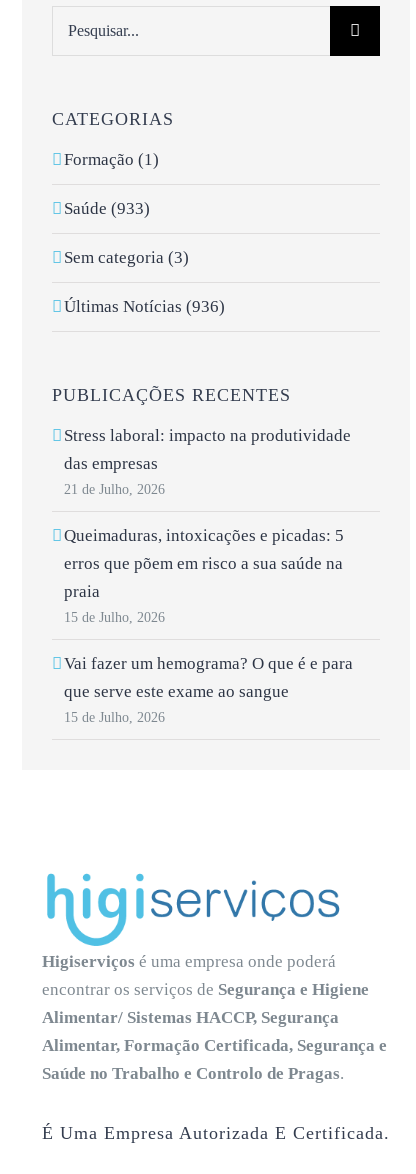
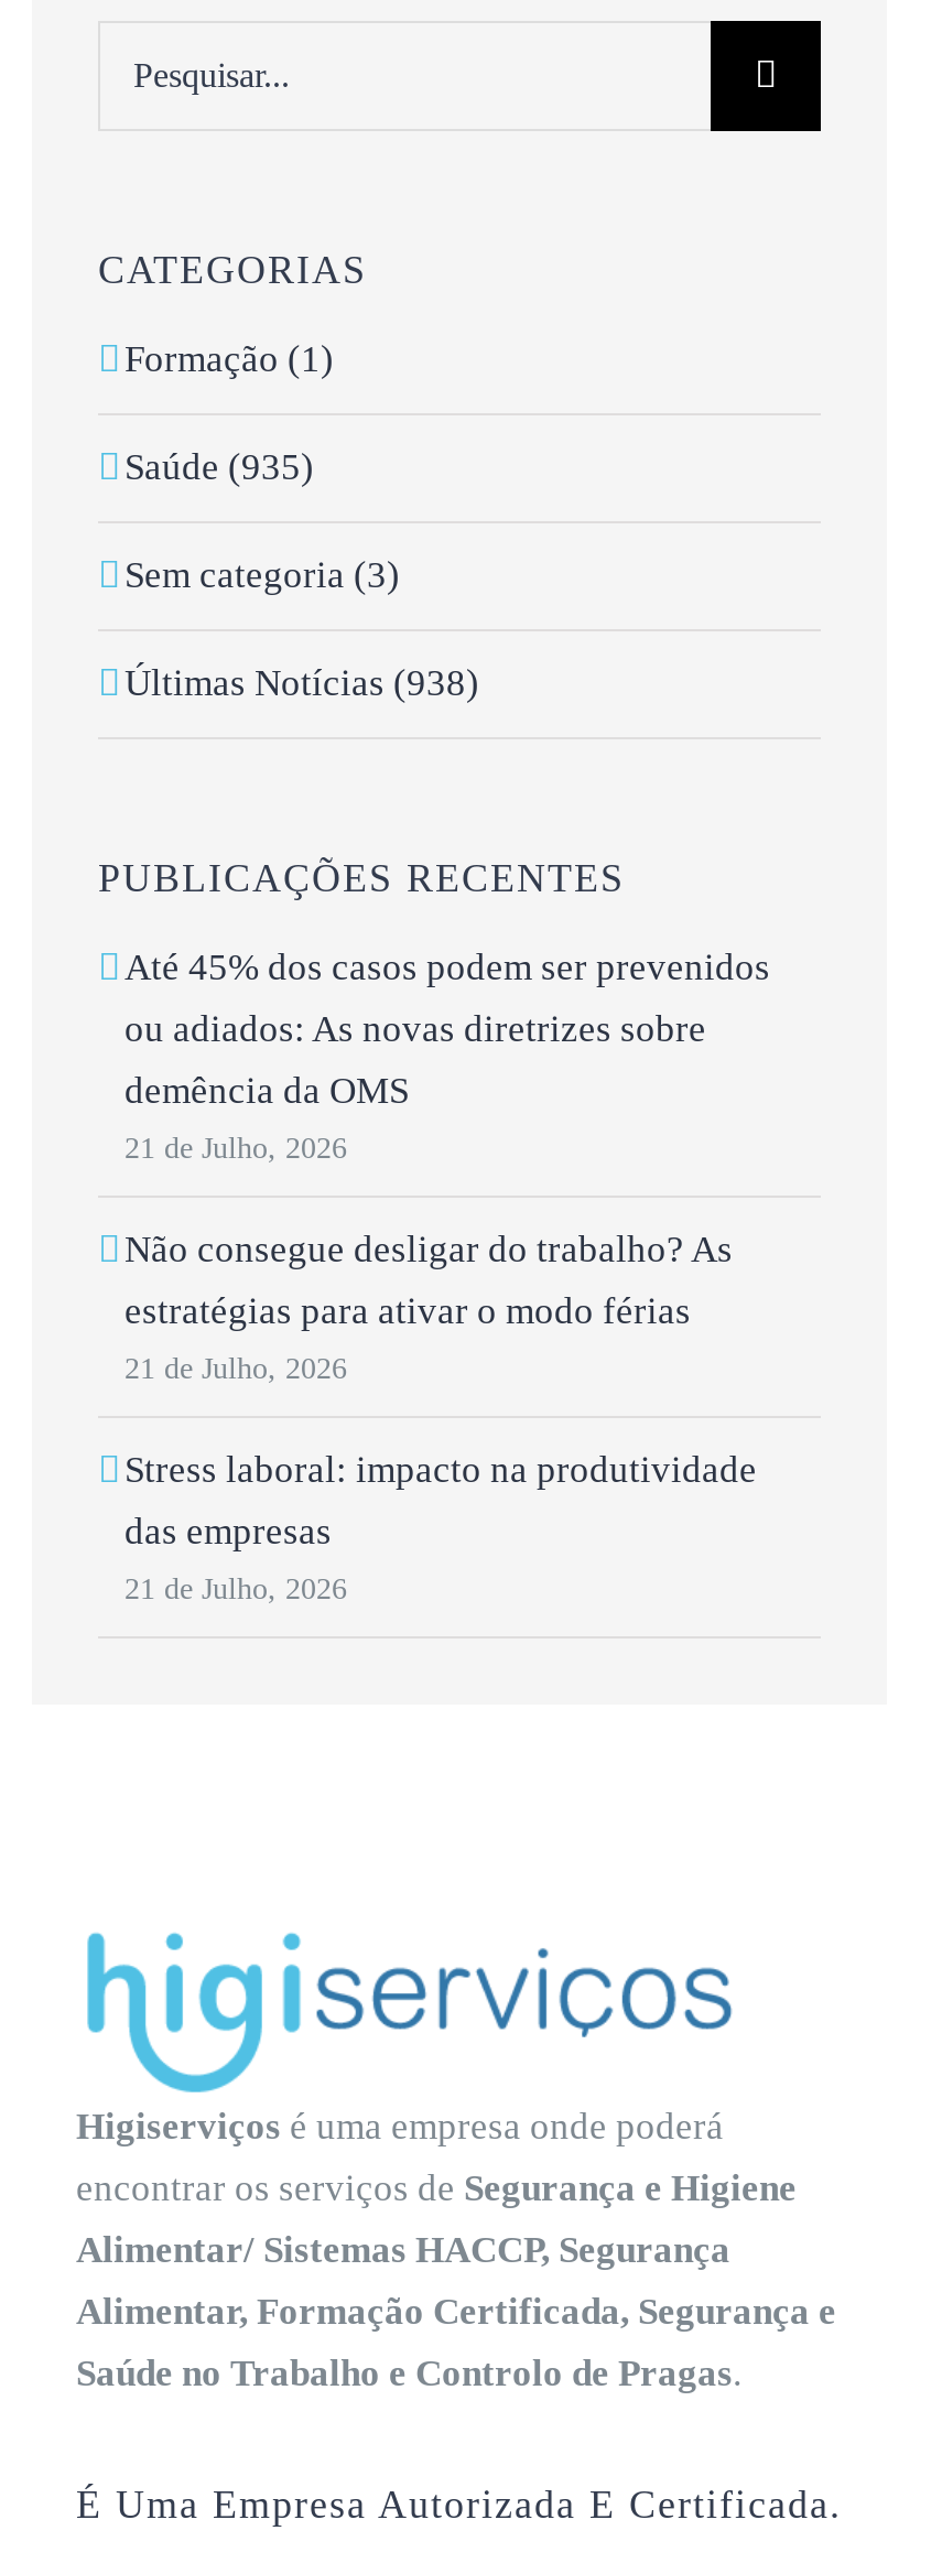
- Saúde (933)
+ Saúde (935)

- Últimas Notícias (936)
+ Últimas Notícias (938)

+ Até 45% dos casos podem ser prevenidos
+ ou adiados: As novas diretrizes sobre
+ demência da OMS
+ 21 de Julho, 2026
+ Não consegue desligar do trabalho? As
+ estratégias para ativar o modo férias
+ 21 de Julho, 2026

moved down: Stress laboral: impacto na produtividade | das empresas | 21 de Julho, 2026

- Queimaduras, intoxicações e picadas: 5
- erros que põem em risco a sua saúde na
- praia
- 15 de Julho, 2026
- Vai fazer um hemograma? O que é e para
- que serve este exame ao sangue
- 15 de Julho, 2026
